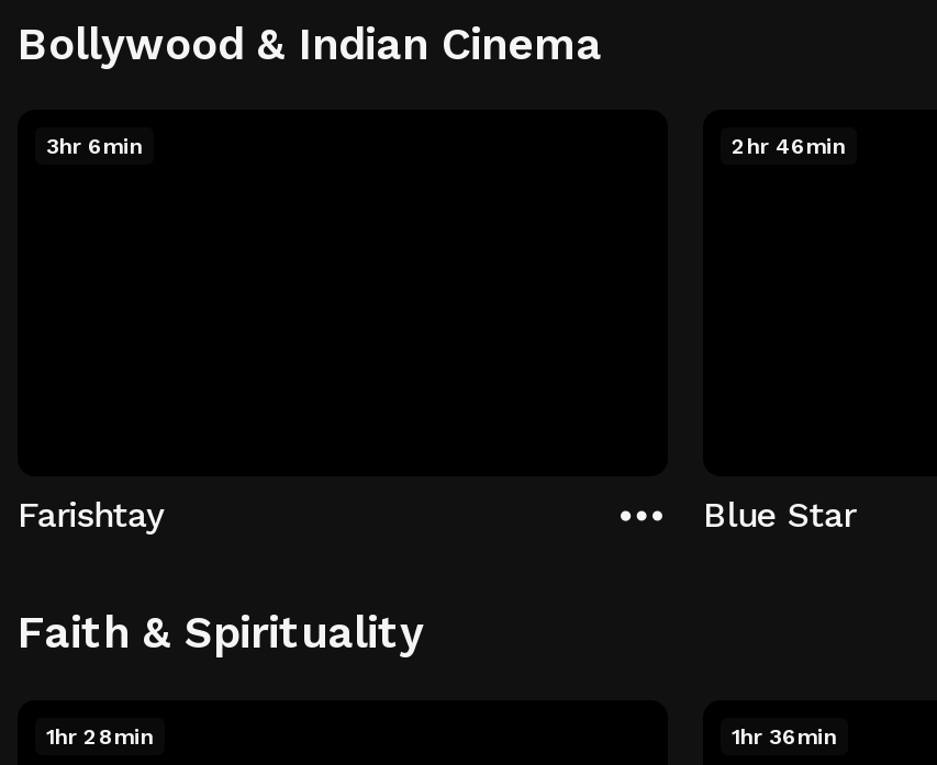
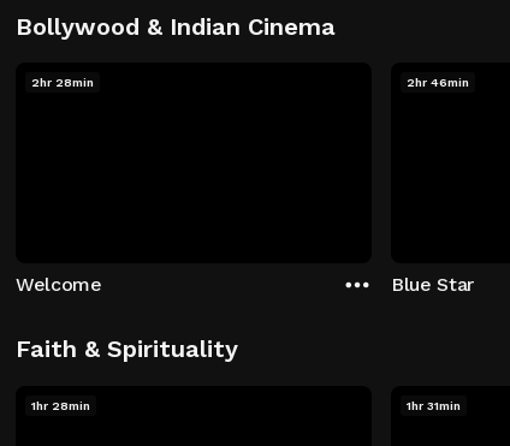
- 3hr 6min
+ 2hr 28min

- Farishtay
+ Welcome

- 1hr 36min
+ 1hr 31min
